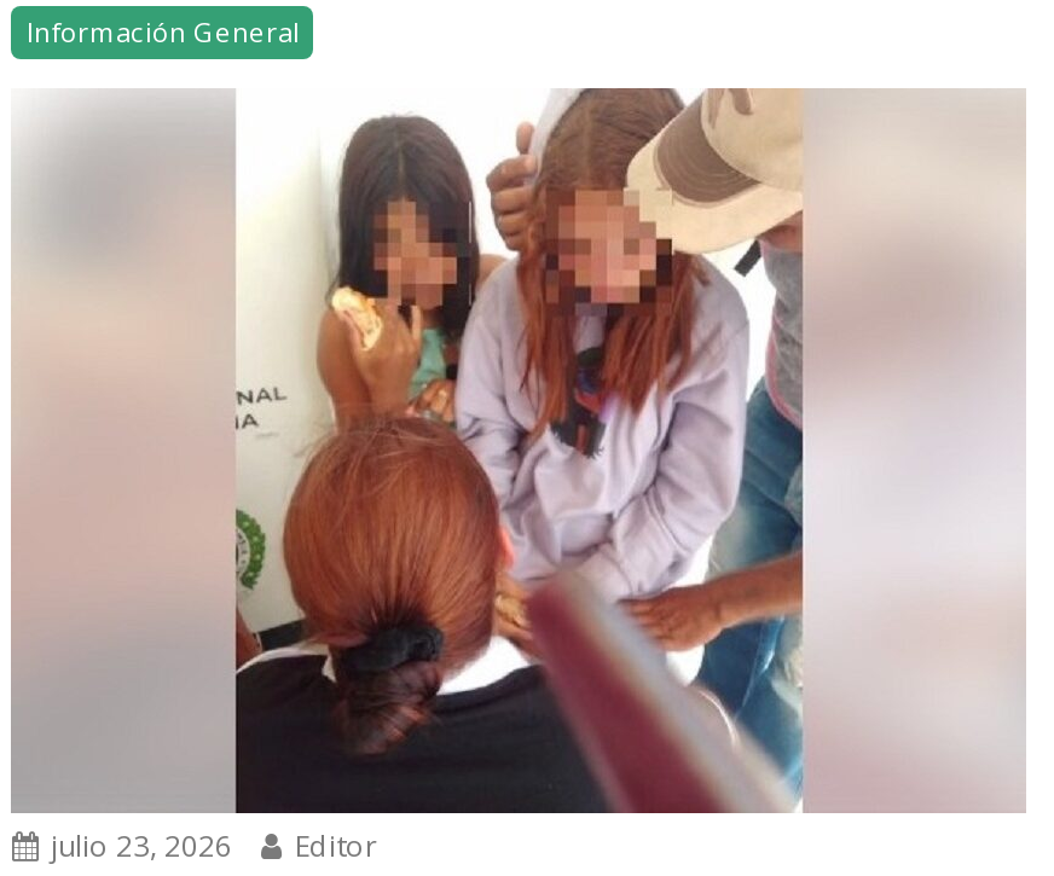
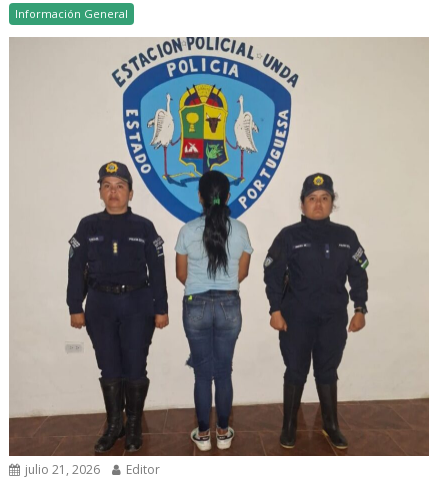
- [image]
- julio 23, 2026 Editor
+ [image]
+ julio 21, 2026 Editor
